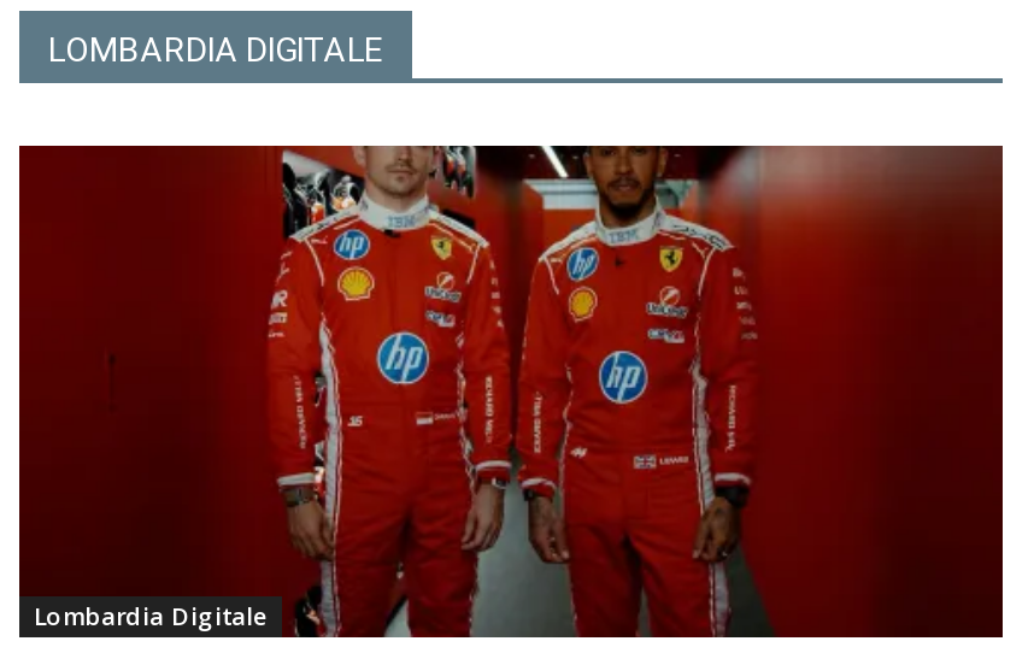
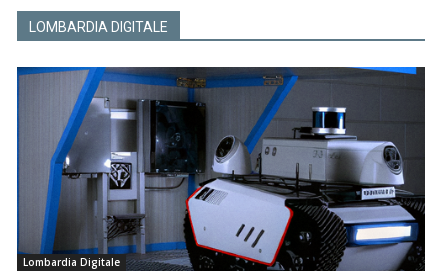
- [image]
+ [image]
